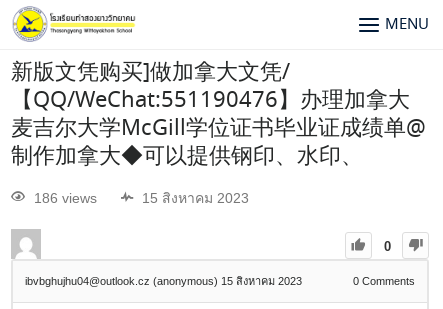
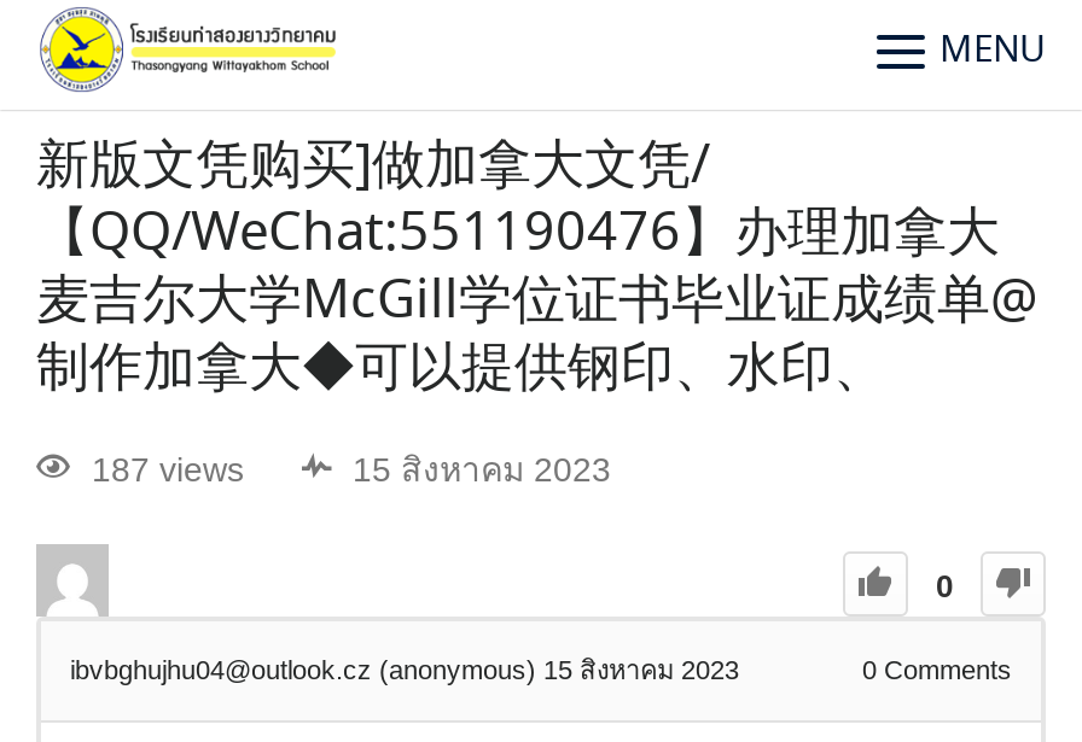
- 186 views
+ 187 views
